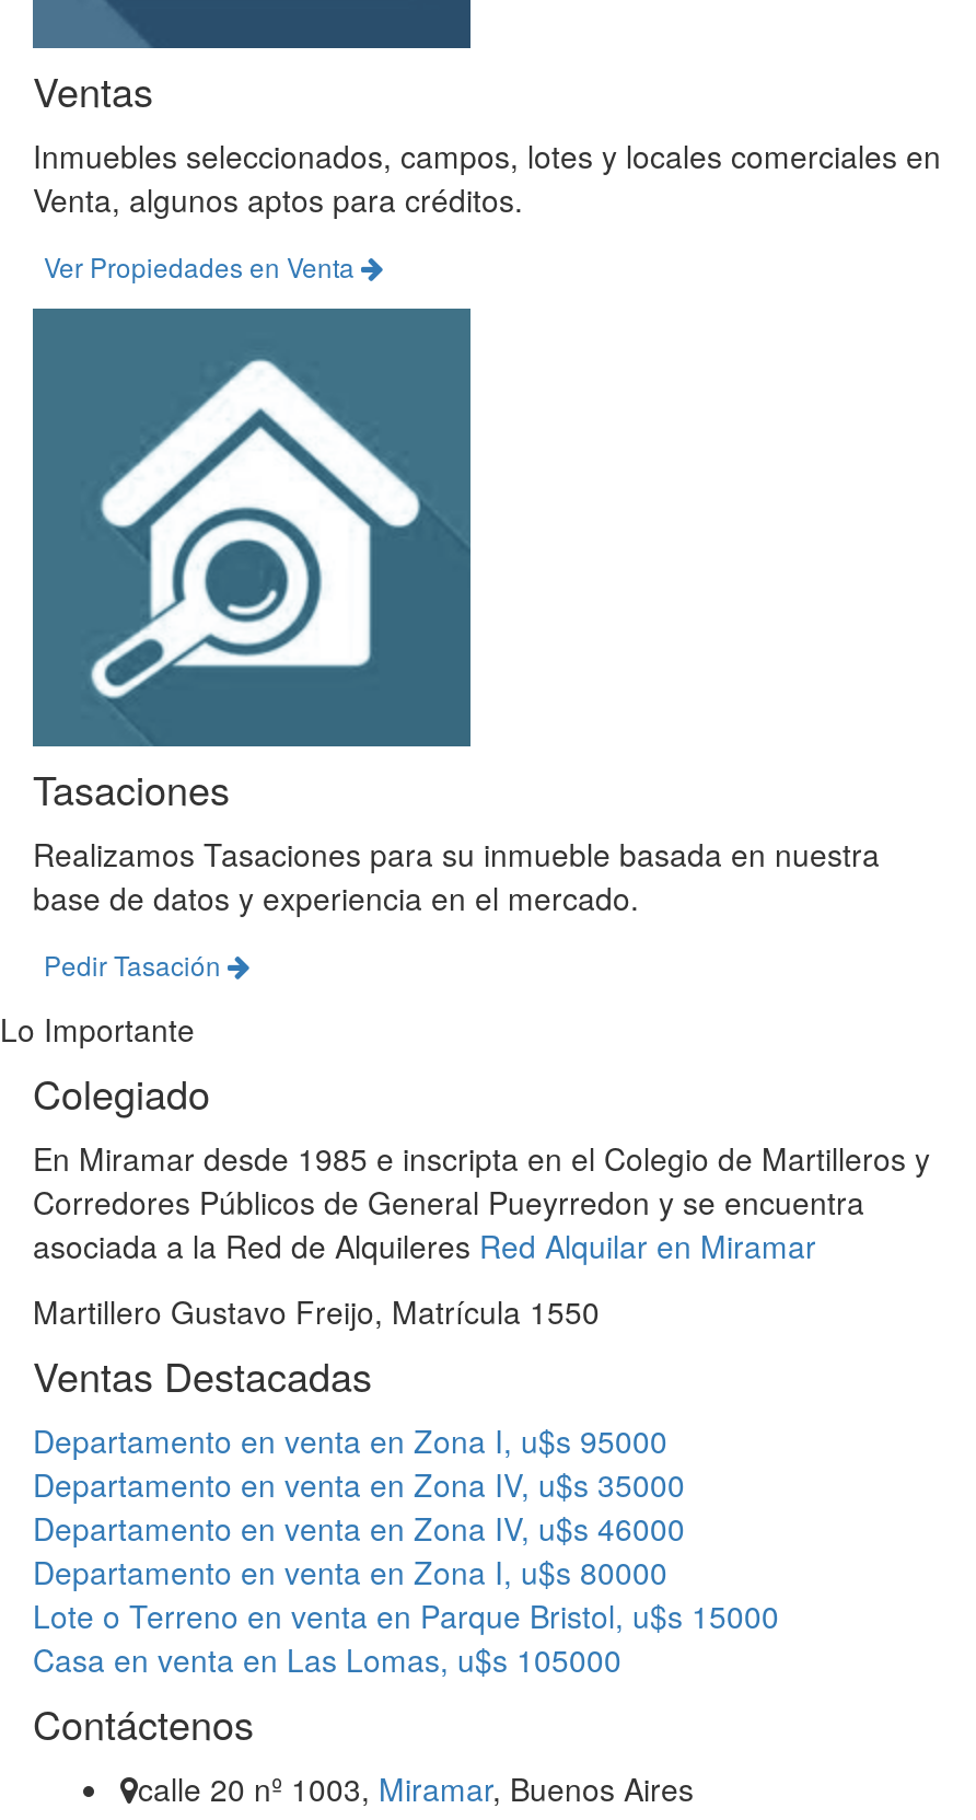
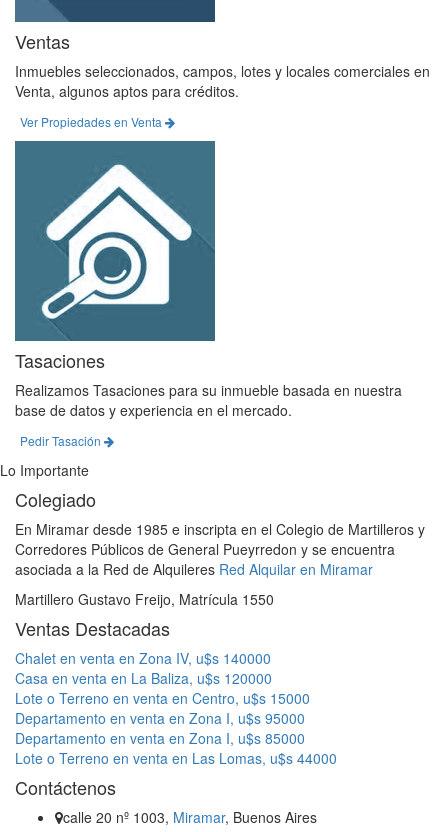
+ Chalet en venta en Zona IV, u$s 140000
+ Casa en venta en La Baliza, u$s 120000
+ Lote o Terreno en venta en Centro, u$s 15000

moved down: Departamento en venta en Zona I, u$s 95000

- Departamento en venta en Zona IV, u$s 35000
- Departamento en venta en Zona IV, u$s 46000
- Departamento en venta en Zona I, u$s 80000
- Lote o Terreno en venta en Parque Bristol, u$s 15000
- Casa en venta en Las Lomas, u$s 105000
+ Departamento en venta en Zona I, u$s 85000
+ Lote o Terreno en venta en Las Lomas, u$s 44000
